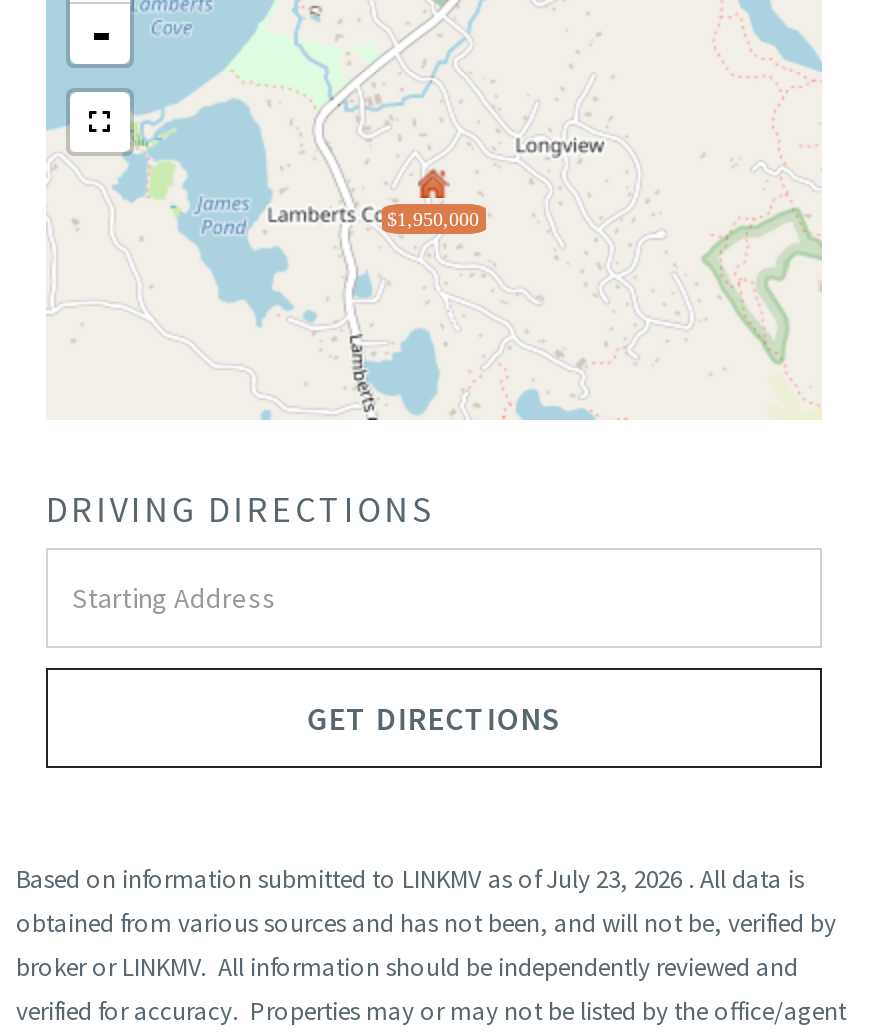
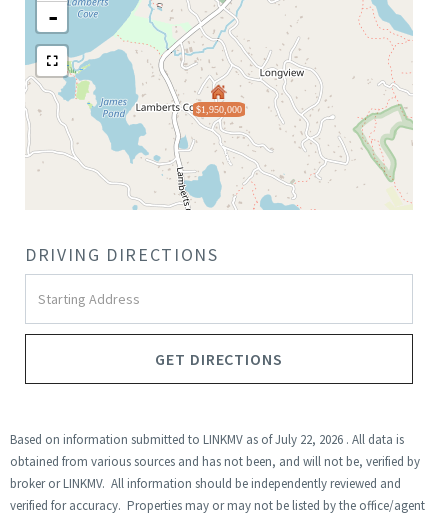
- Based on information submitted to LINKMV as of July 23, 2026 . All data is
+ Based on information submitted to LINKMV as of July 22, 2026 . All data is
